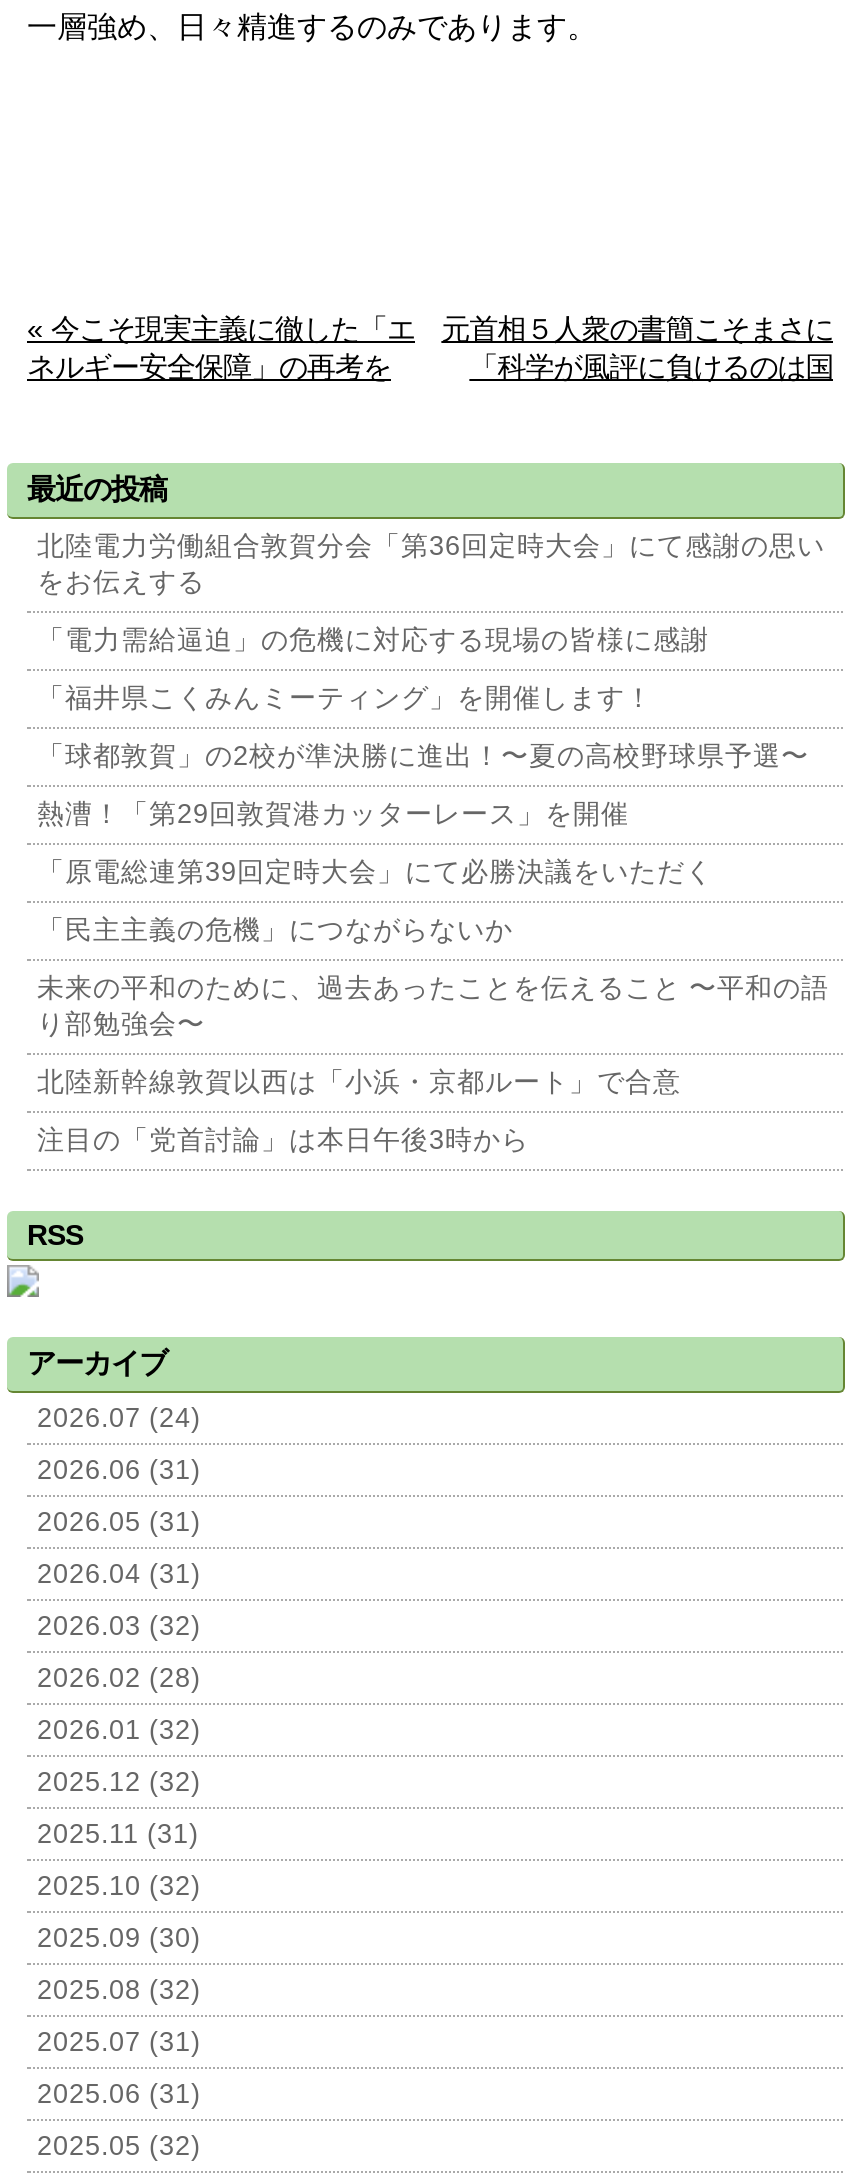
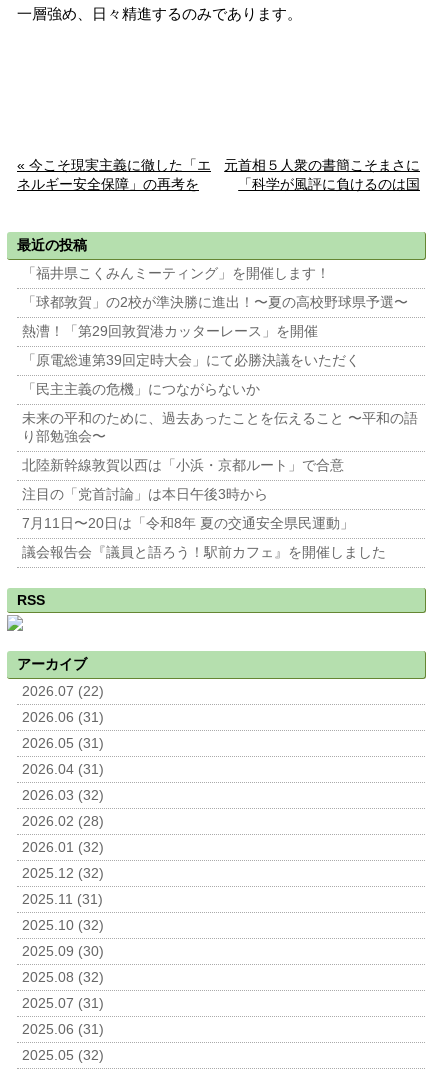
- 北陸電力労働組合敦賀分会「第36回定時大会」にて感謝の思い
- をお伝えする
- 「電力需給逼迫」の危機に対応する現場の皆様に感謝

moved up: 「福井県こくみんミーティング」を開催します！ | 「球都敦賀」の2校が準決勝に進出！〜夏の高校野球県予選〜 | 熱漕！「第29回敦賀港カッターレース」を開催 | ... | 北陸新幹線敦賀以西は「小浜・京都ルート」で合意 | 注目の「党首討論」は本日午後3時から

+ 7月11日〜20日は「令和8年 夏の交通安全県民運動」
+ 議会報告会『議員と語ろう！駅前カフェ』を開催しました

- 2026.07 (24)
+ 2026.07 (22)
